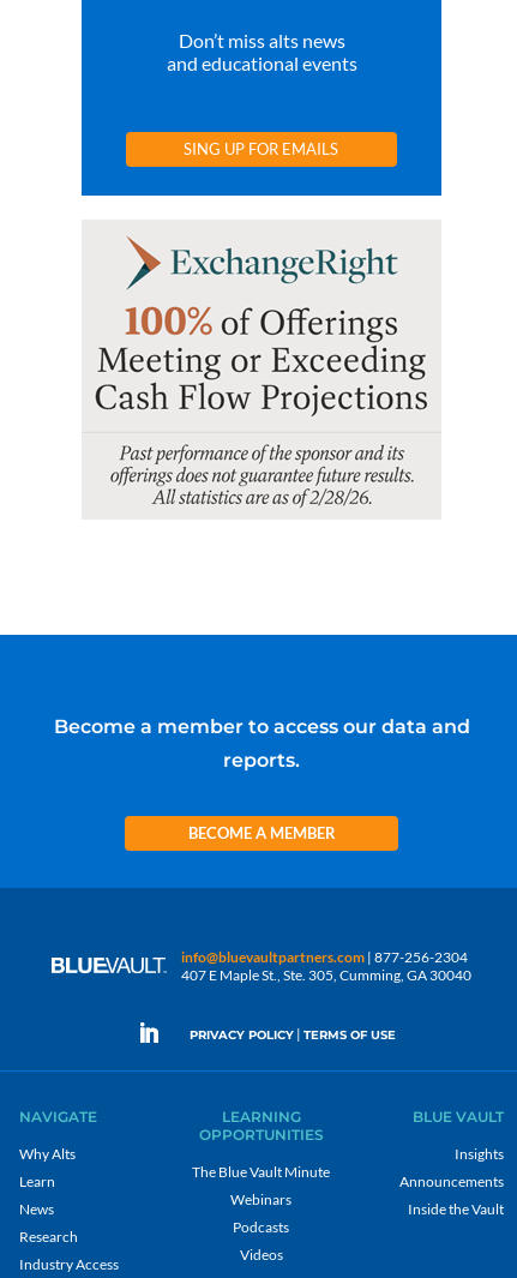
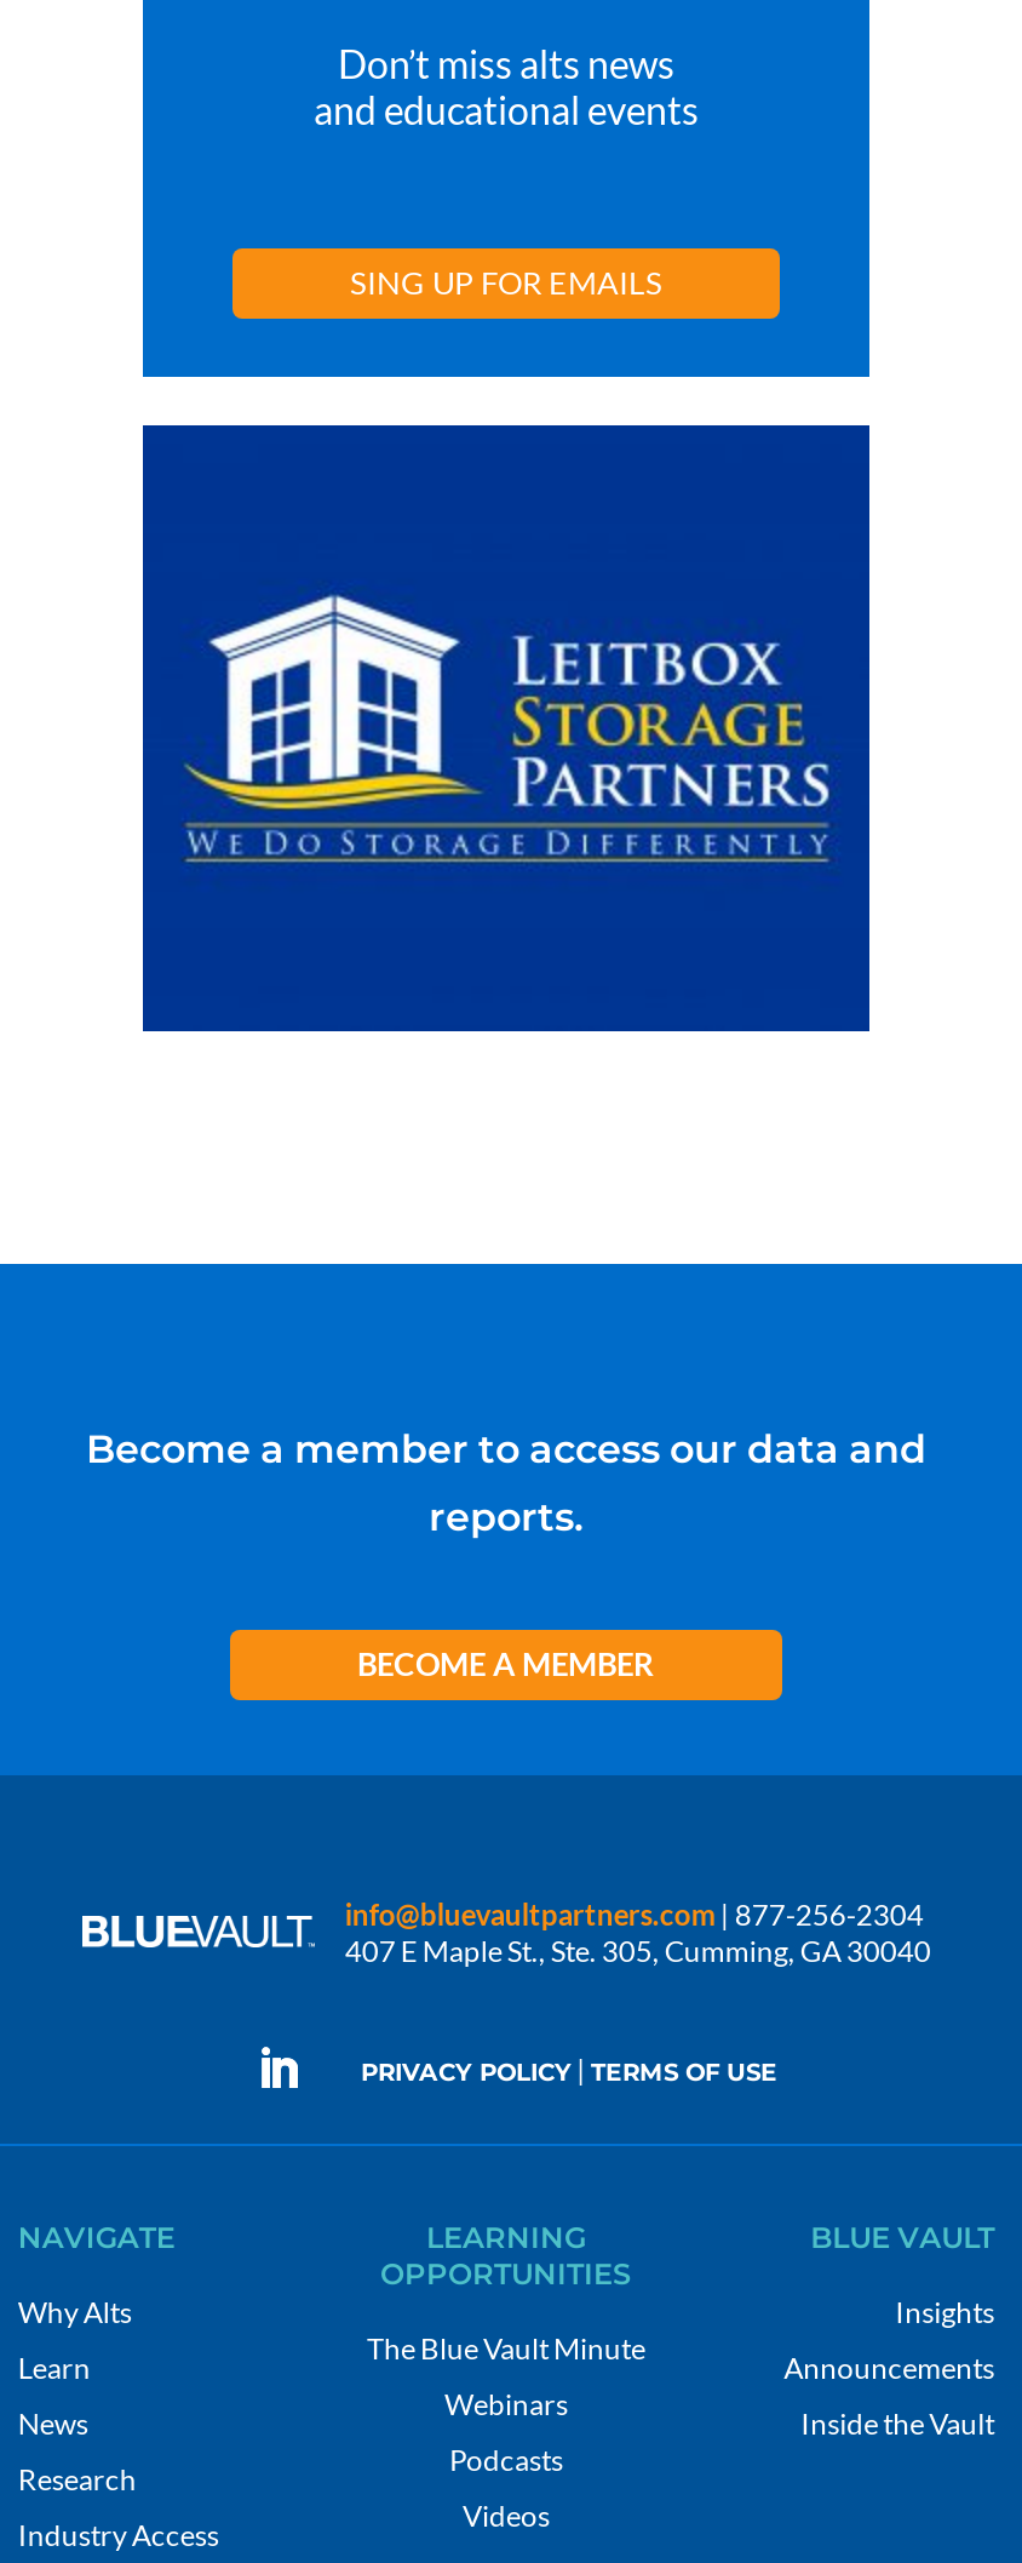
- [image]
+ [image]
